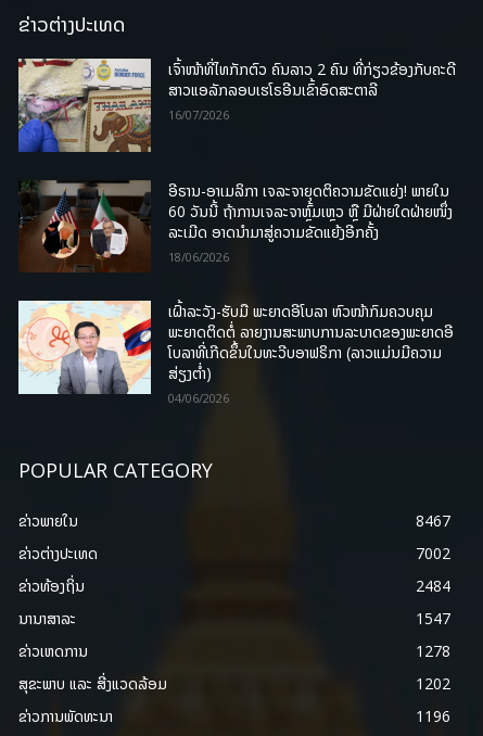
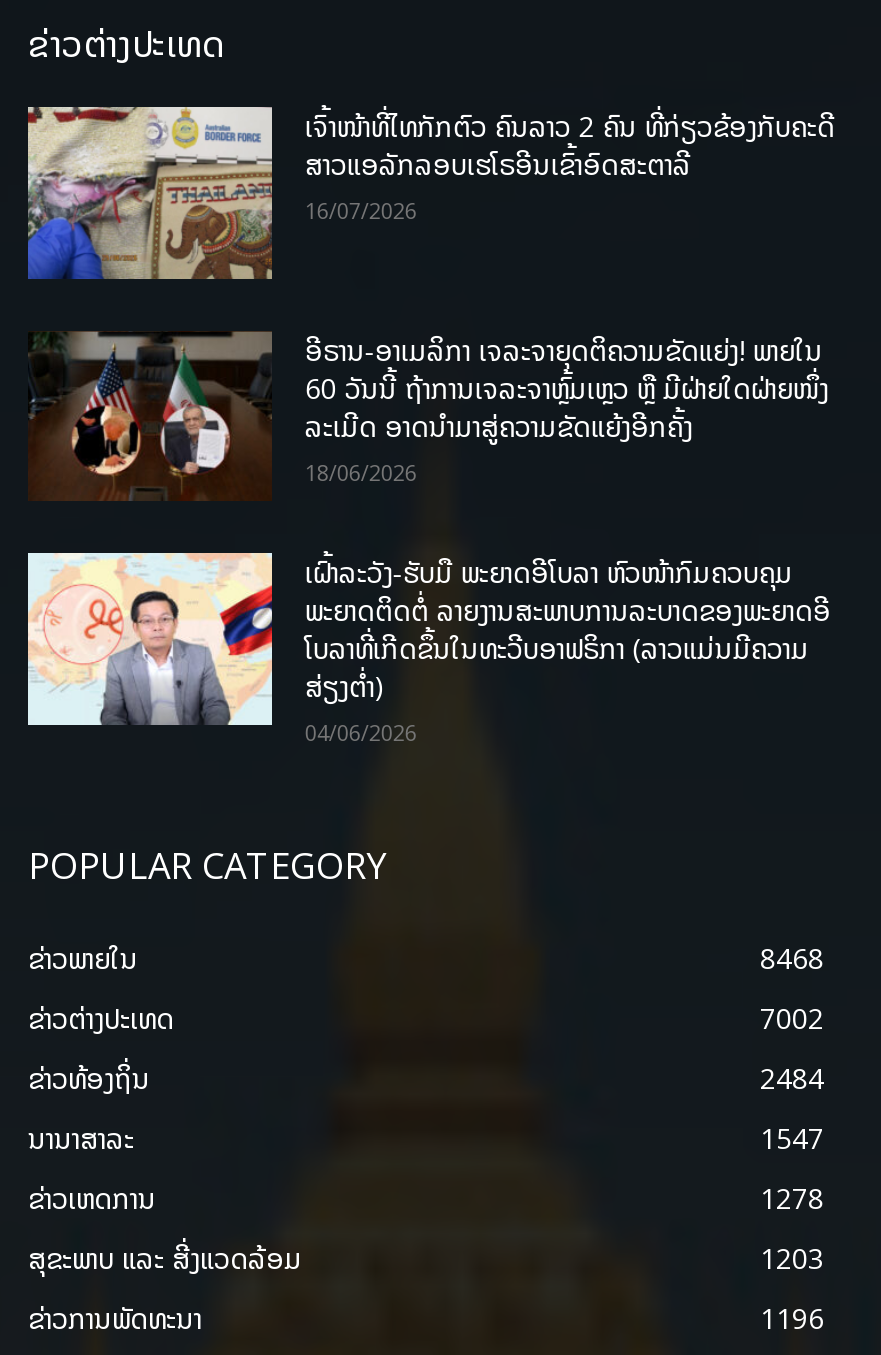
- 8467
+ 8468

- 1202
+ 1203
